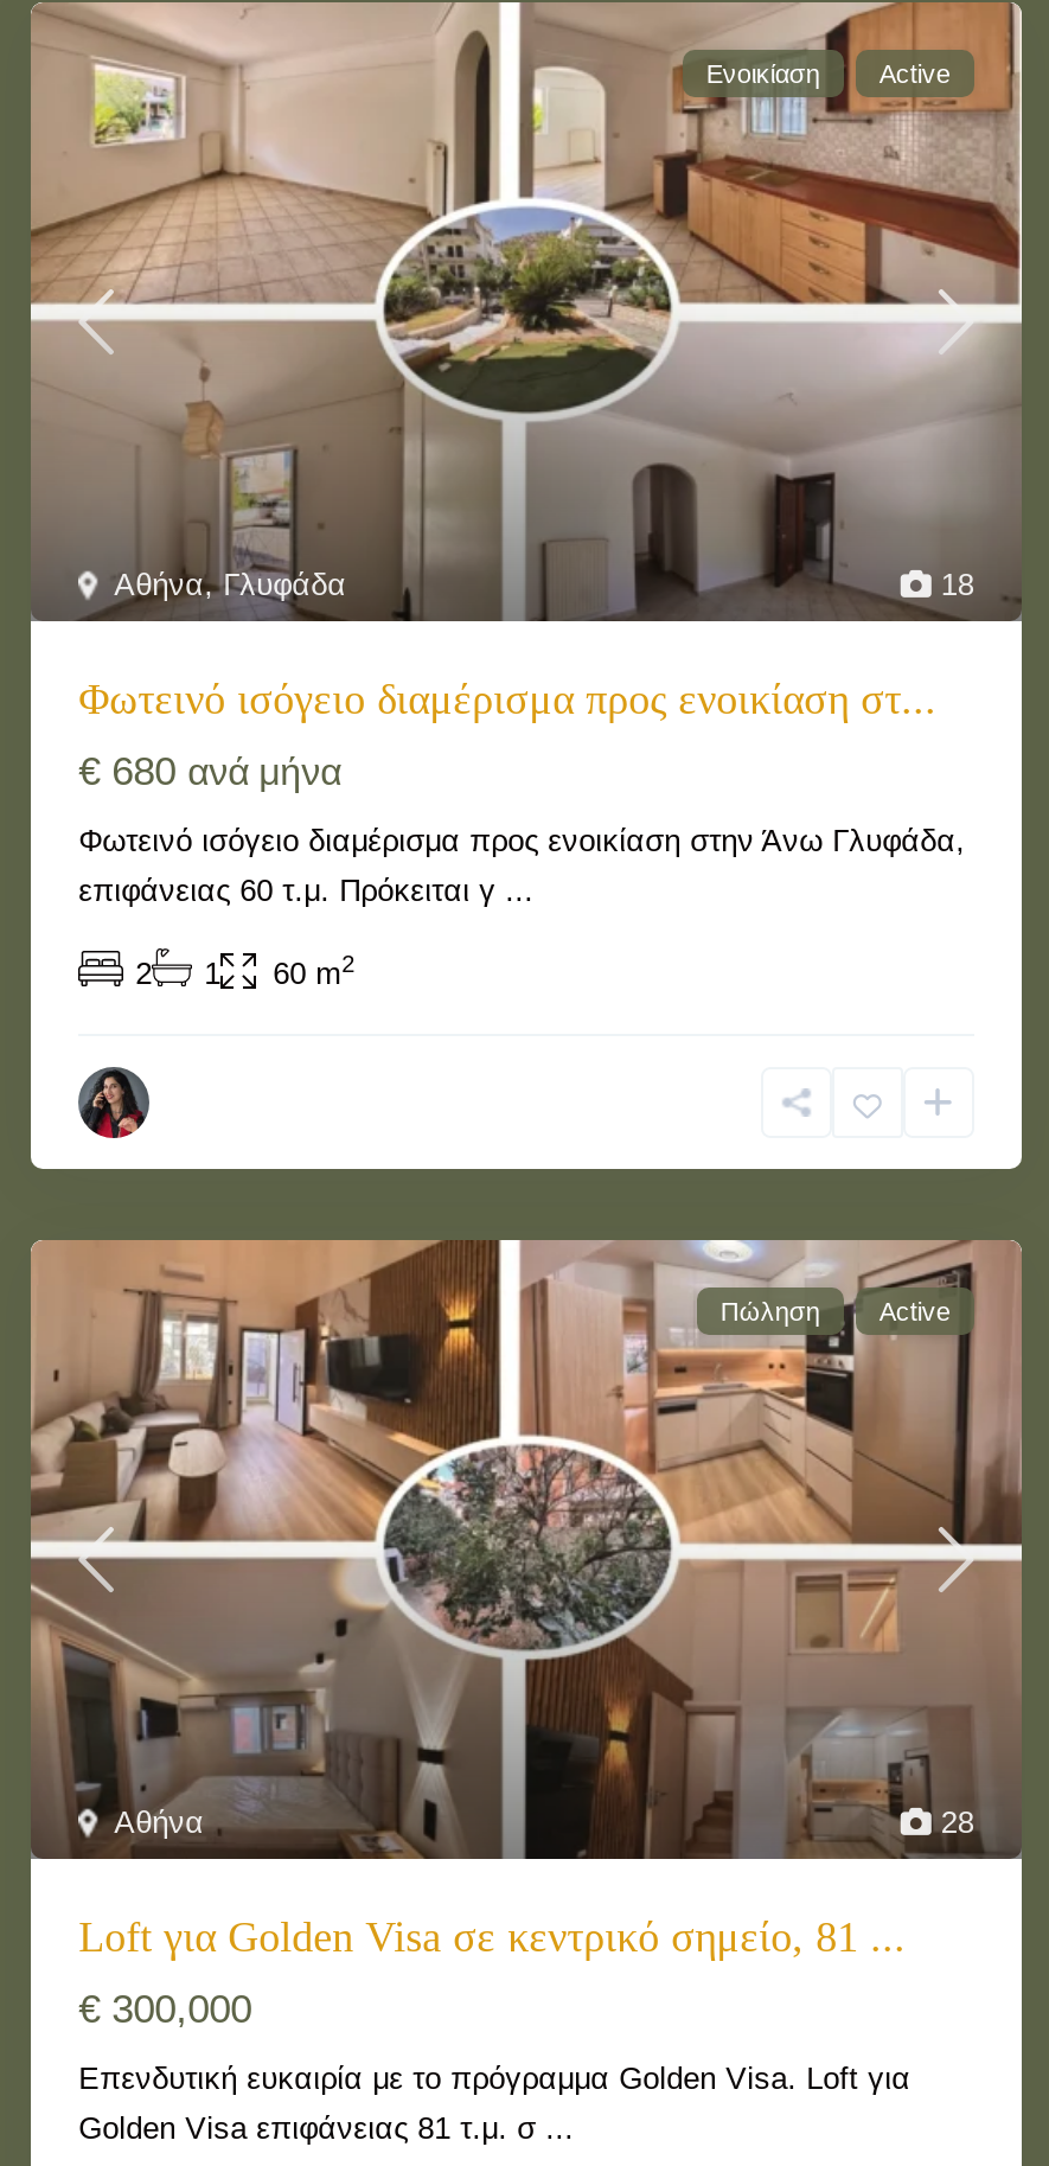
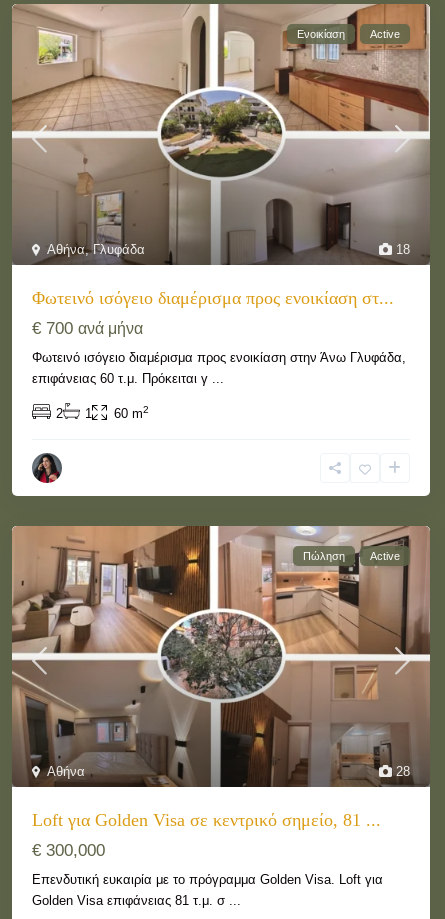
- € 680 ανά μήνα
+ € 700 ανά μήνα
